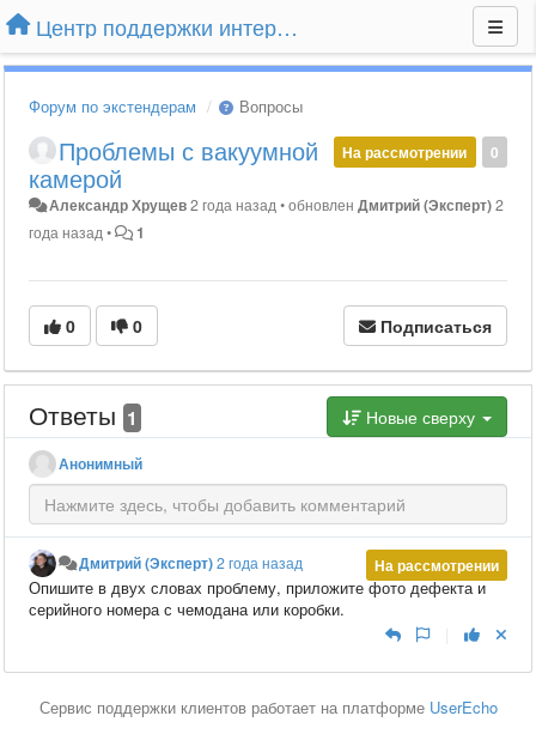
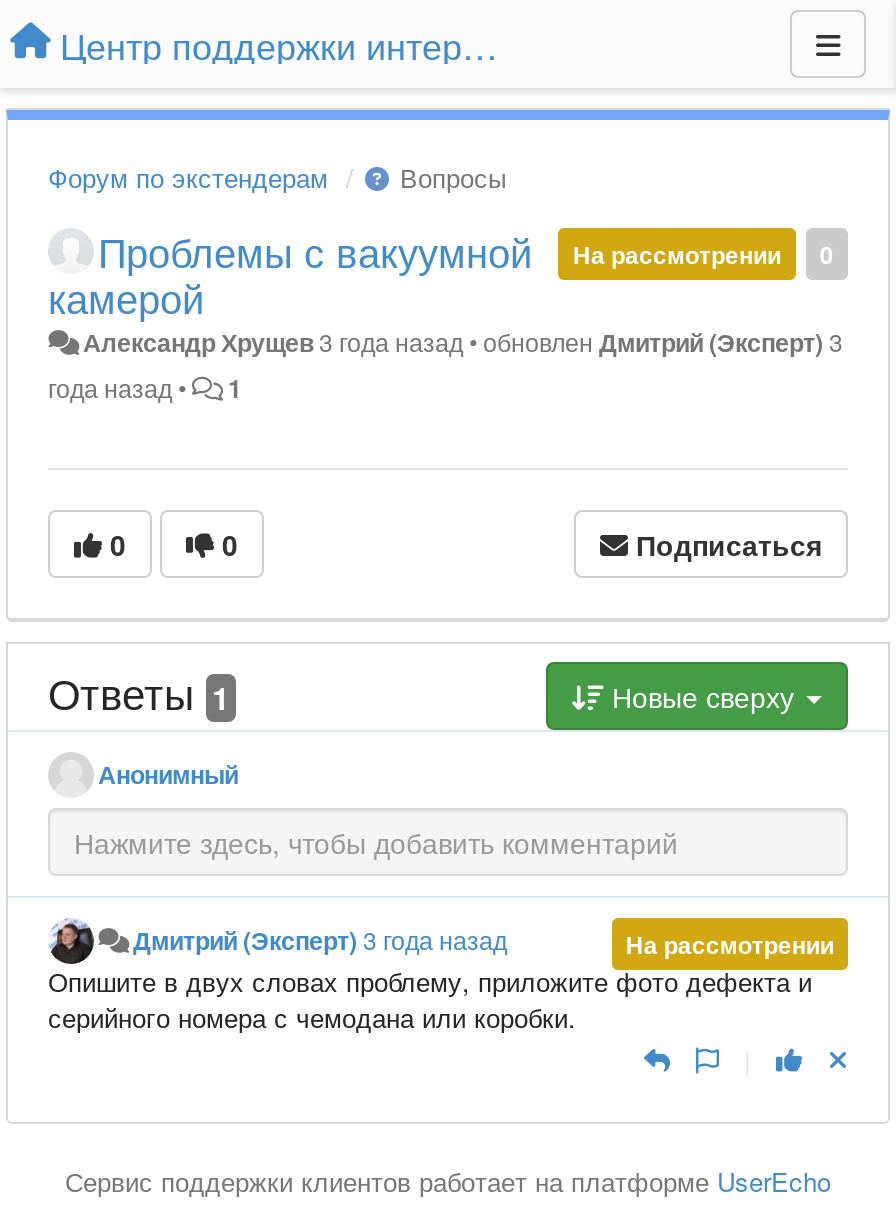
- Александр Хрущев 2 года назад • обновлен Дмитрий (Эксперт) 2
+ Александр Хрущев 3 года назад • обновлен Дмитрий (Эксперт) 3

- Дмитрий (Эксперт) 2 года назад
+ Дмитрий (Эксперт) 3 года назад
